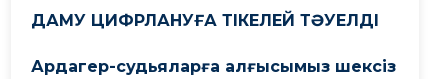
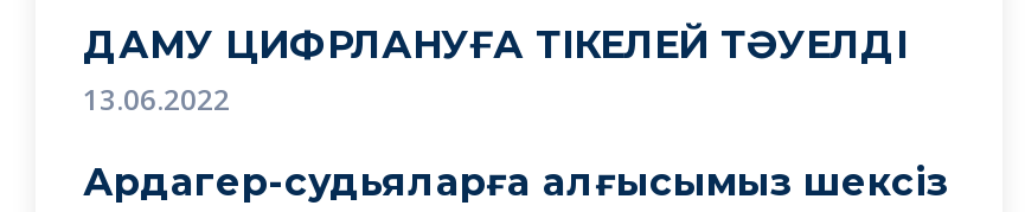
+ 13.06.2022
